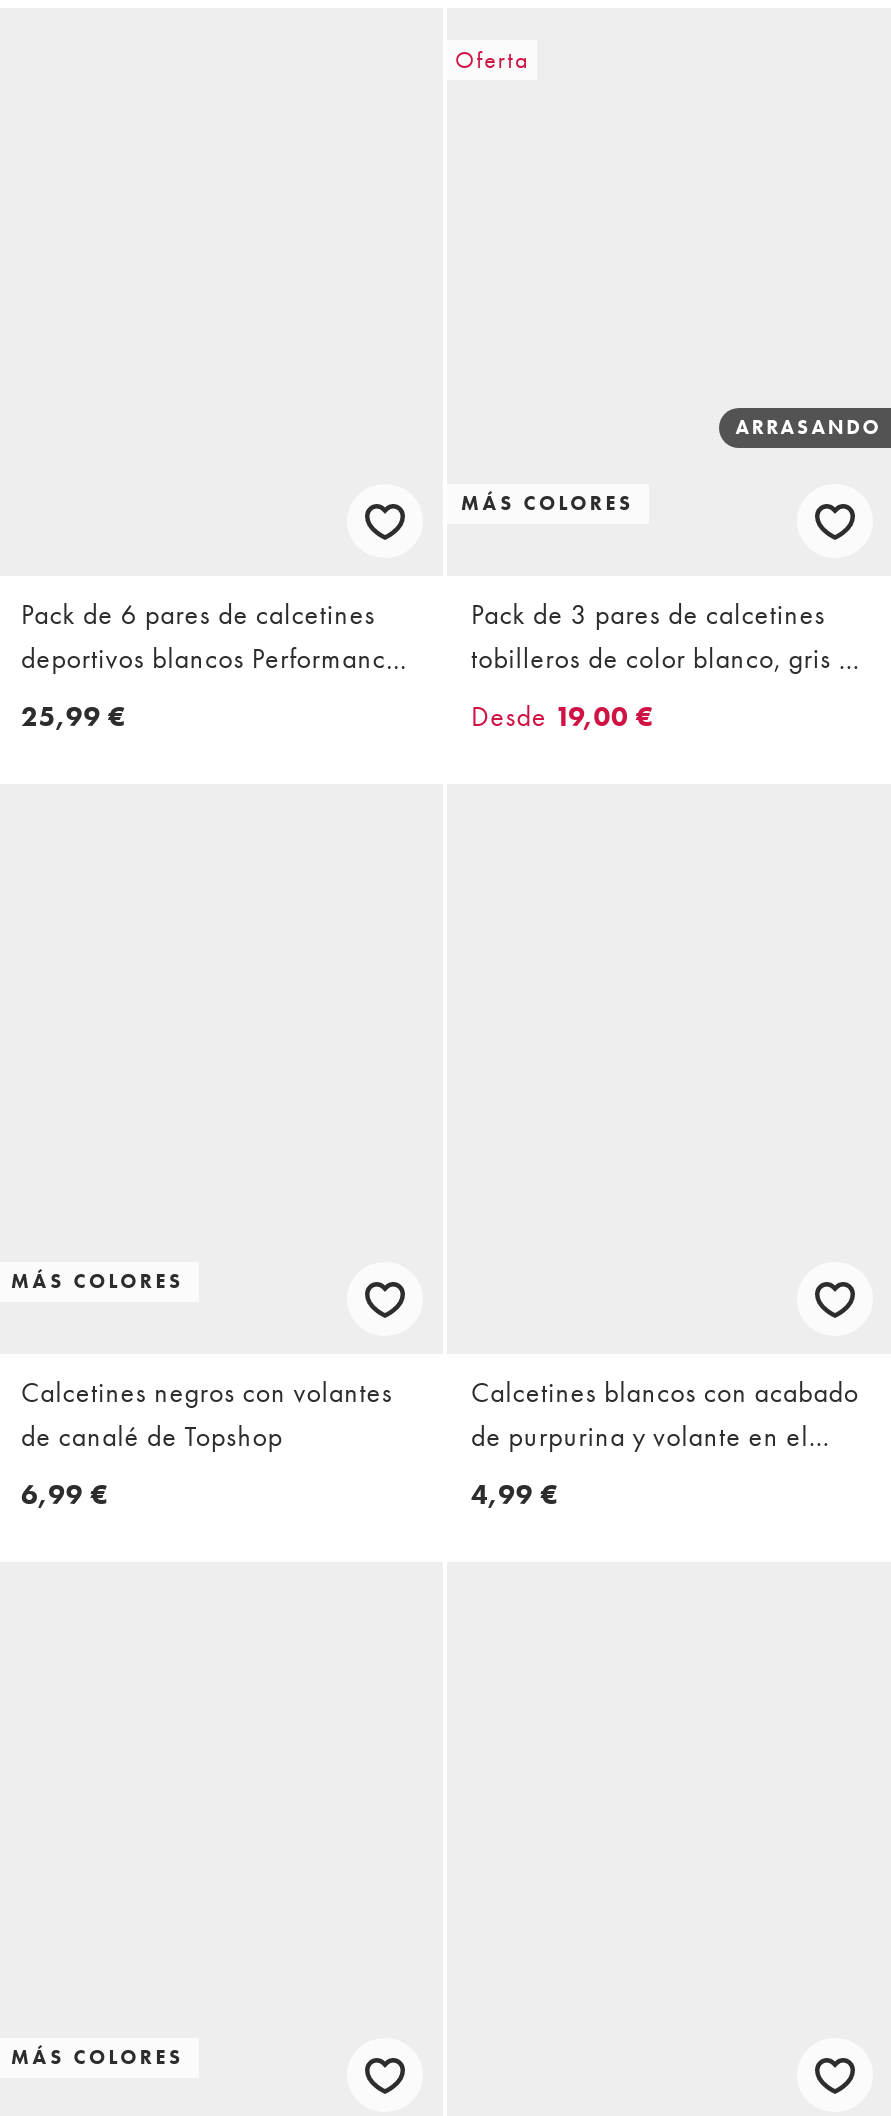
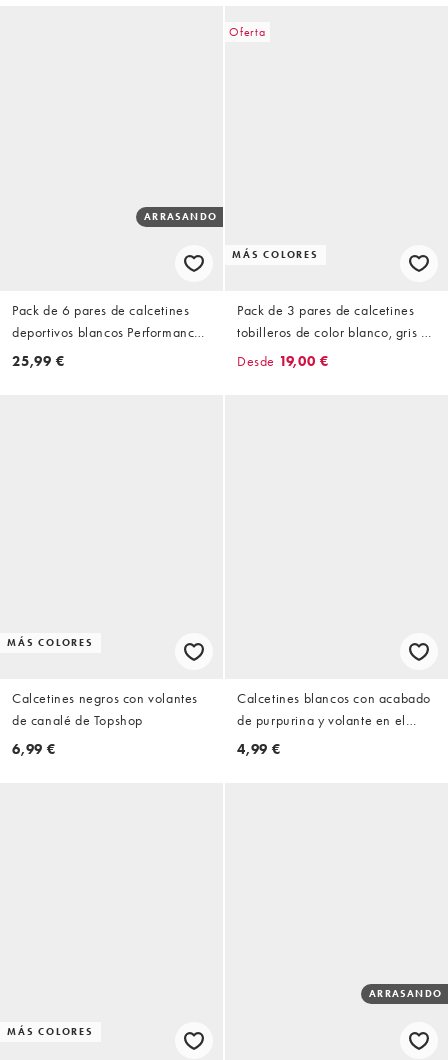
+ ARRASANDO

- ARRASANDO

+ ARRASANDO
